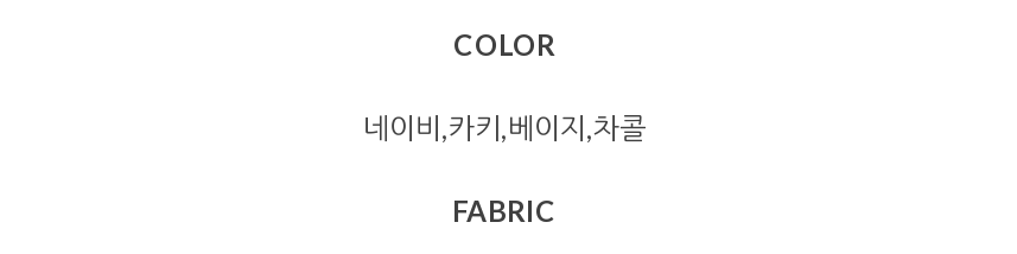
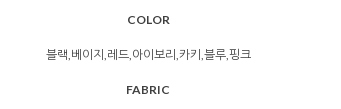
- 네이비,카키,베이지,차콜
+ 블랙,베이지,레드,아이보리,카키,블루,핑크
